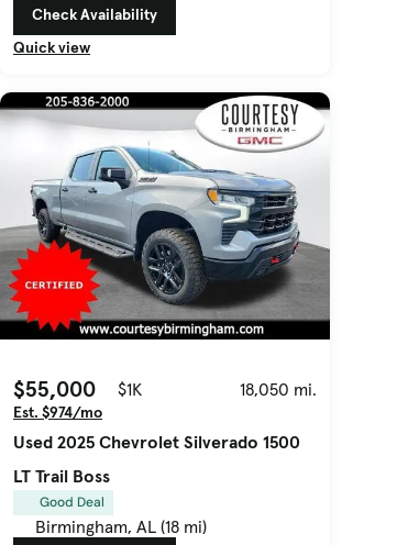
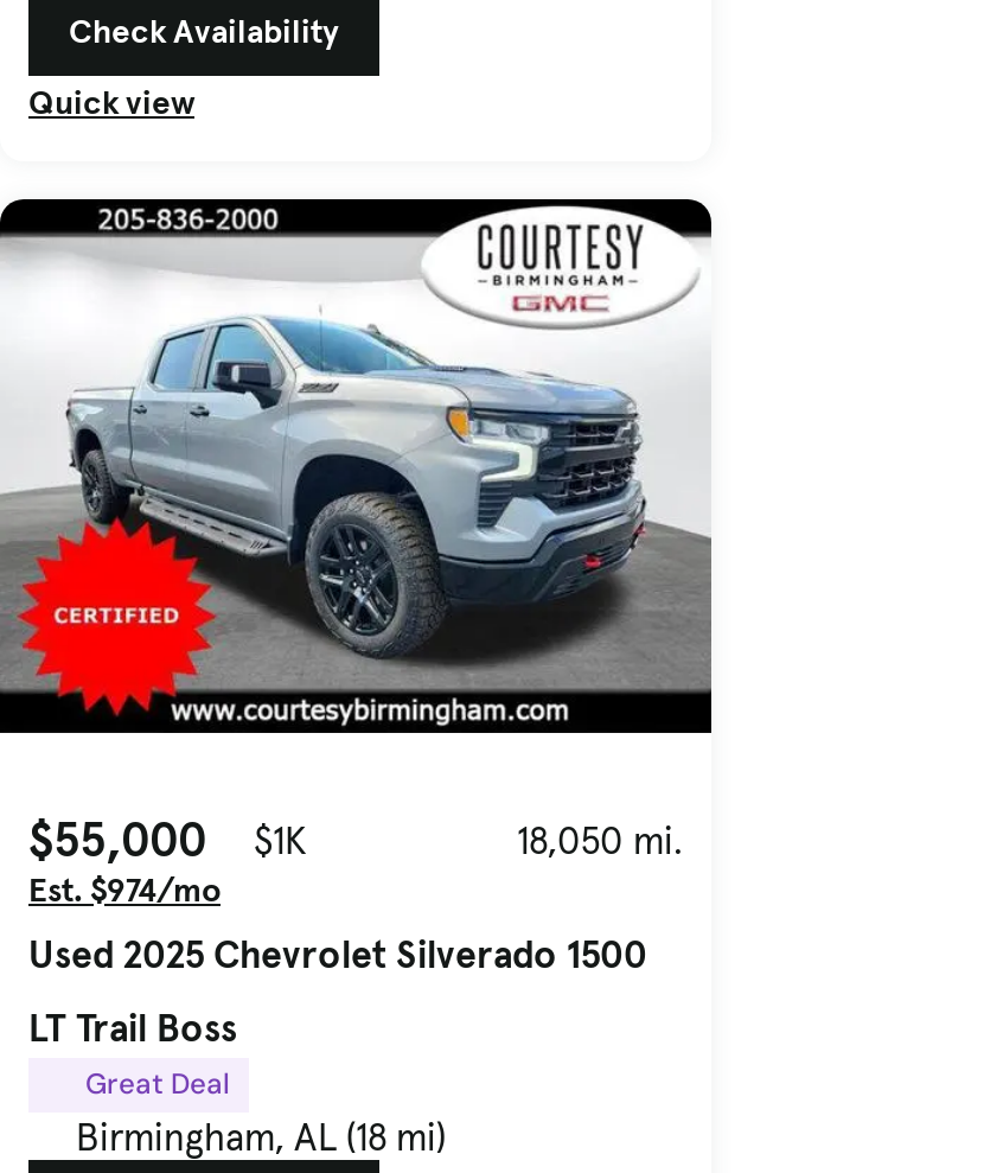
- Good Deal
+ Great Deal
